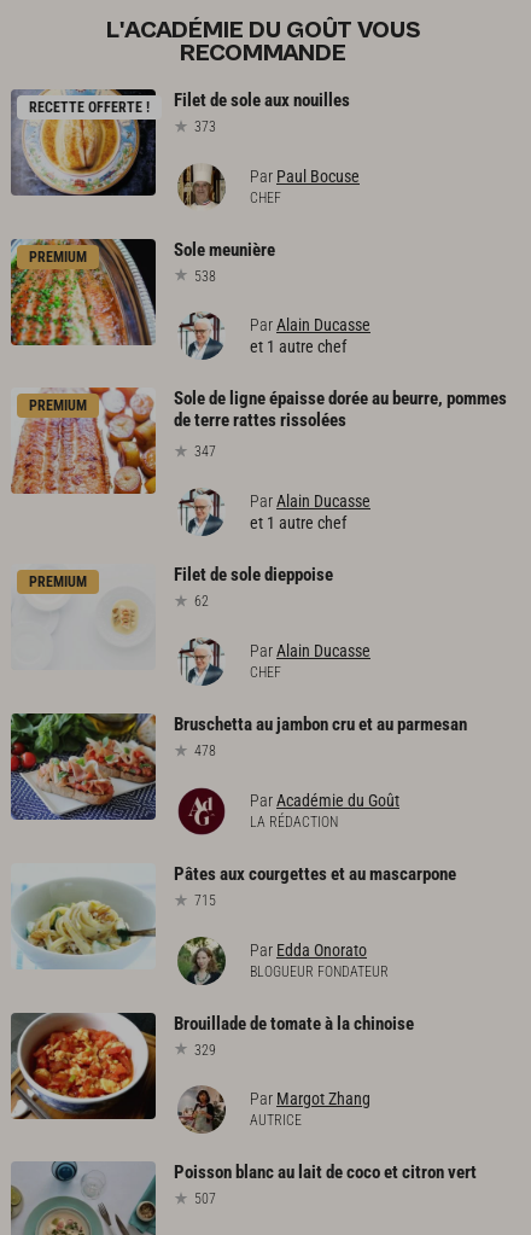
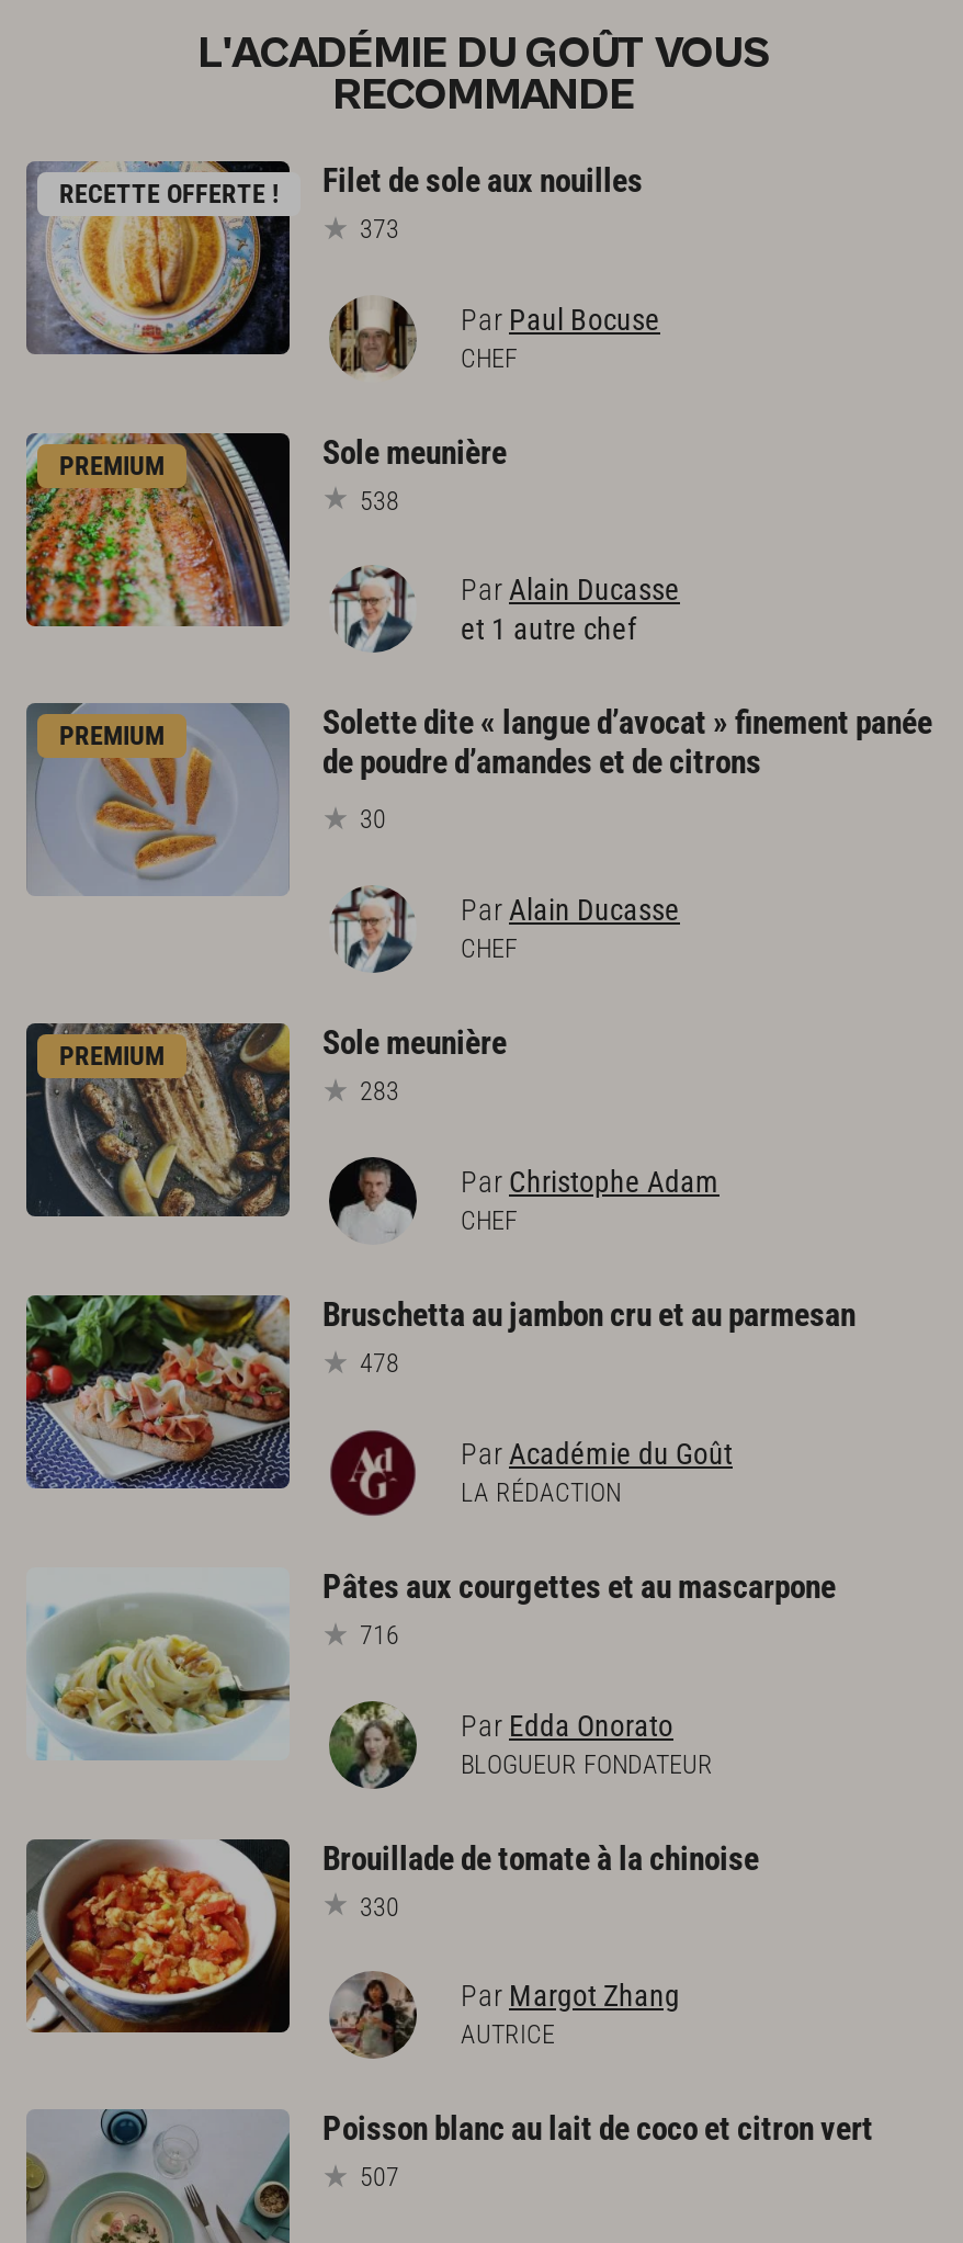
- [image]
- Sole de ligne épaisse dorée au beurre, pommes
- de terre rattes rissolées
+ [image]
+ Solette dite « langue d’avocat » finement panée
+ de poudre d’amandes et de citrons

- 347
+ 30

- et 1 autre chef
+ CHEF

- [image]
- Filet de sole dieppoise
- 62
+ [image]
+ Sole meunière
+ 283

- [image]
- Par Alain Ducasse
+ [image]
+ Par Christophe Adam

- 715
+ 716

- 329
+ 330
